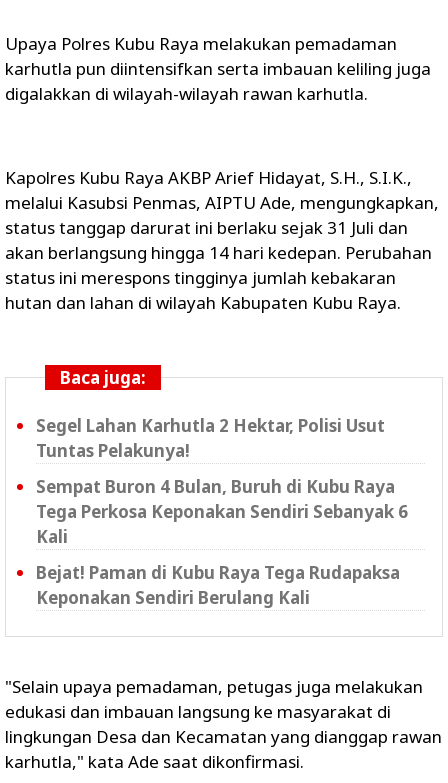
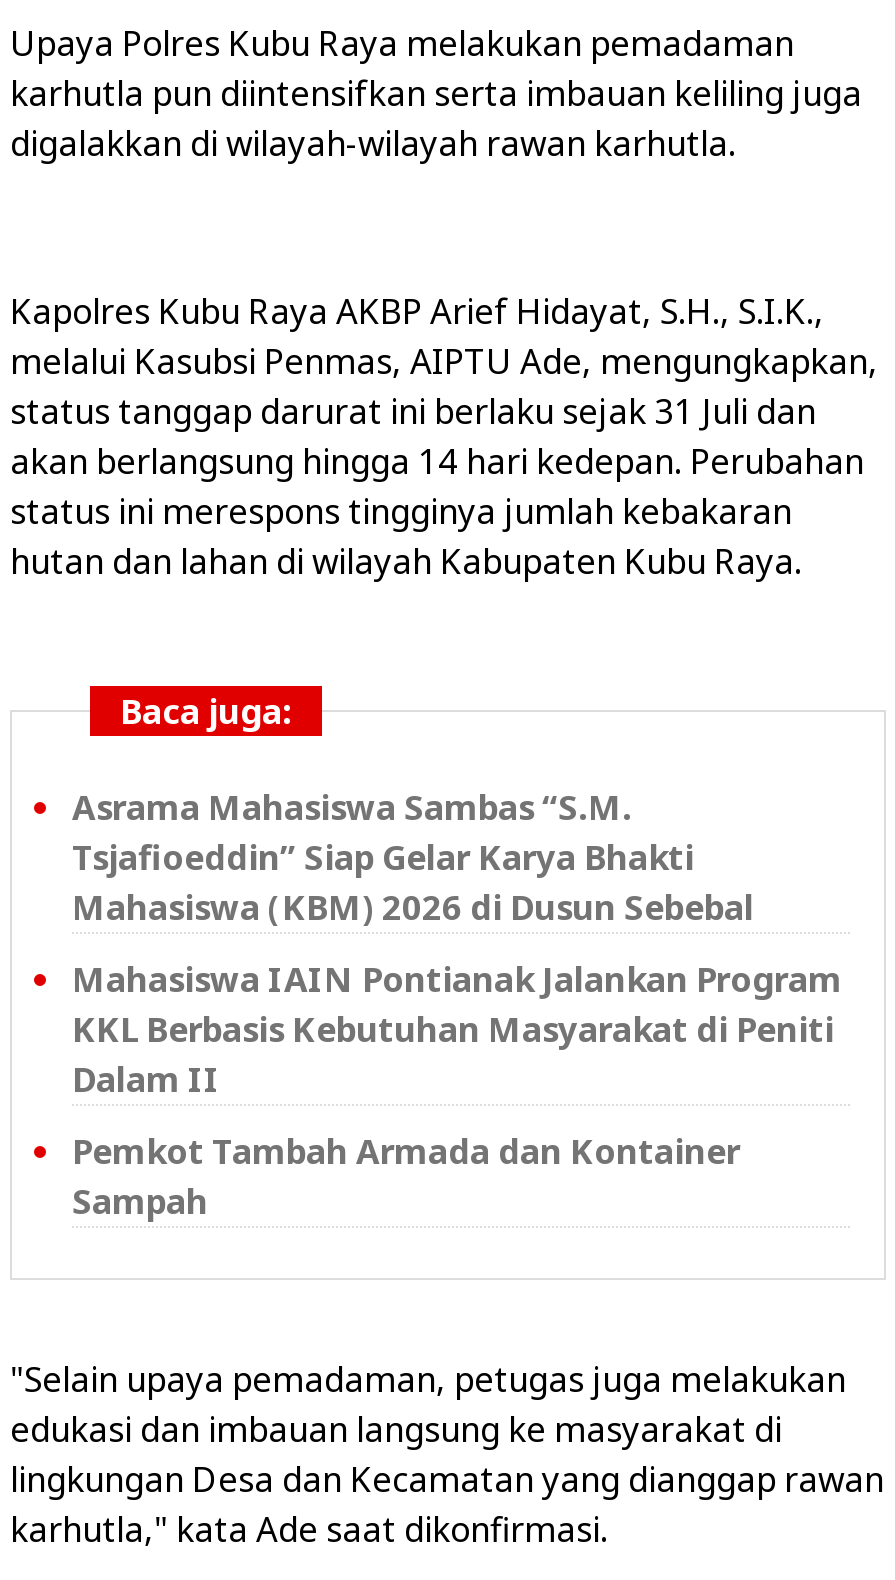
- Segel Lahan Karhutla 2 Hektar, Polisi Usut
- Tuntas Pelakunya!
+ Asrama Mahasiswa Sambas “S.M.
+ Tsjafioeddin” Siap Gelar Karya Bhakti
+ Mahasiswa (KBM) 2026 di Dusun Sebebal

- Sempat Buron 4 Bulan, Buruh di Kubu Raya
- Tega Perkosa Keponakan Sendiri Sebanyak 6
- Kali
+ Mahasiswa IAIN Pontianak Jalankan Program
+ KKL Berbasis Kebutuhan Masyarakat di Peniti
+ Dalam II

- Bejat! Paman di Kubu Raya Tega Rudapaksa
- Keponakan Sendiri Berulang Kali
+ Pemkot Tambah Armada dan Kontainer
+ Sampah
